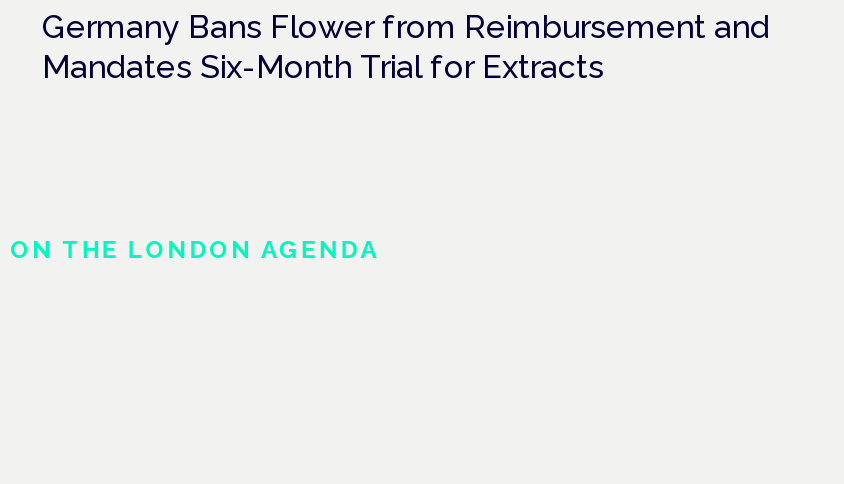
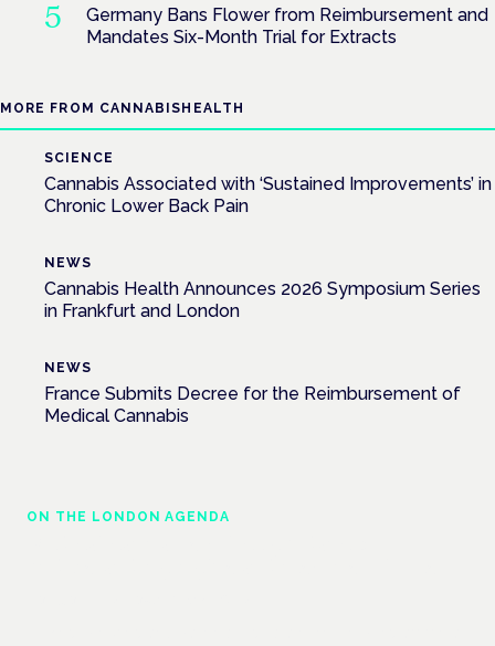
+ MORE FROM CANNABISHEALTH
+ SCIENCE
+ Cannabis Associated with ‘Sustained Improvements’ in
+ Chronic Lower Back Pain
+ NEWS
+ Cannabis Health Announces 2026 Symposium Series
+ in Frankfurt and London
+ NEWS
+ France Submits Decree for the Reimbursement of
+ Medical Cannabis
